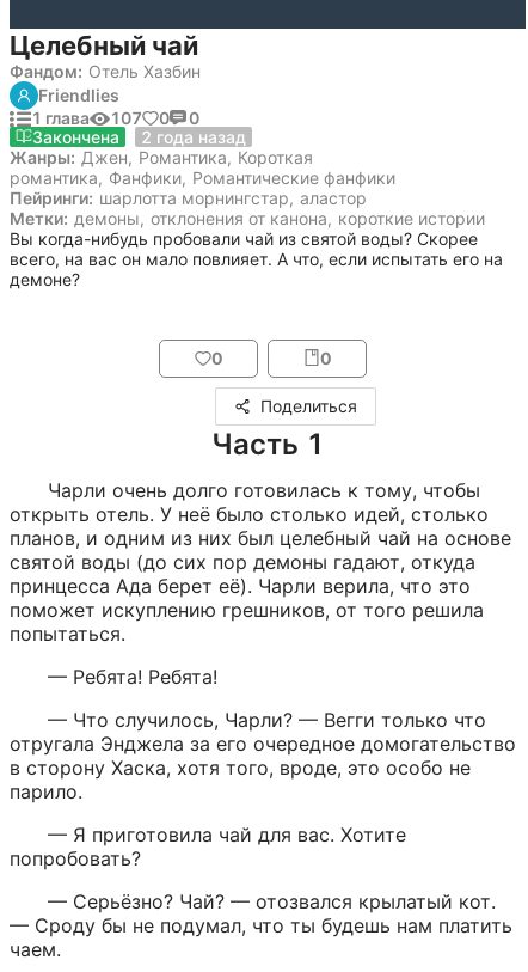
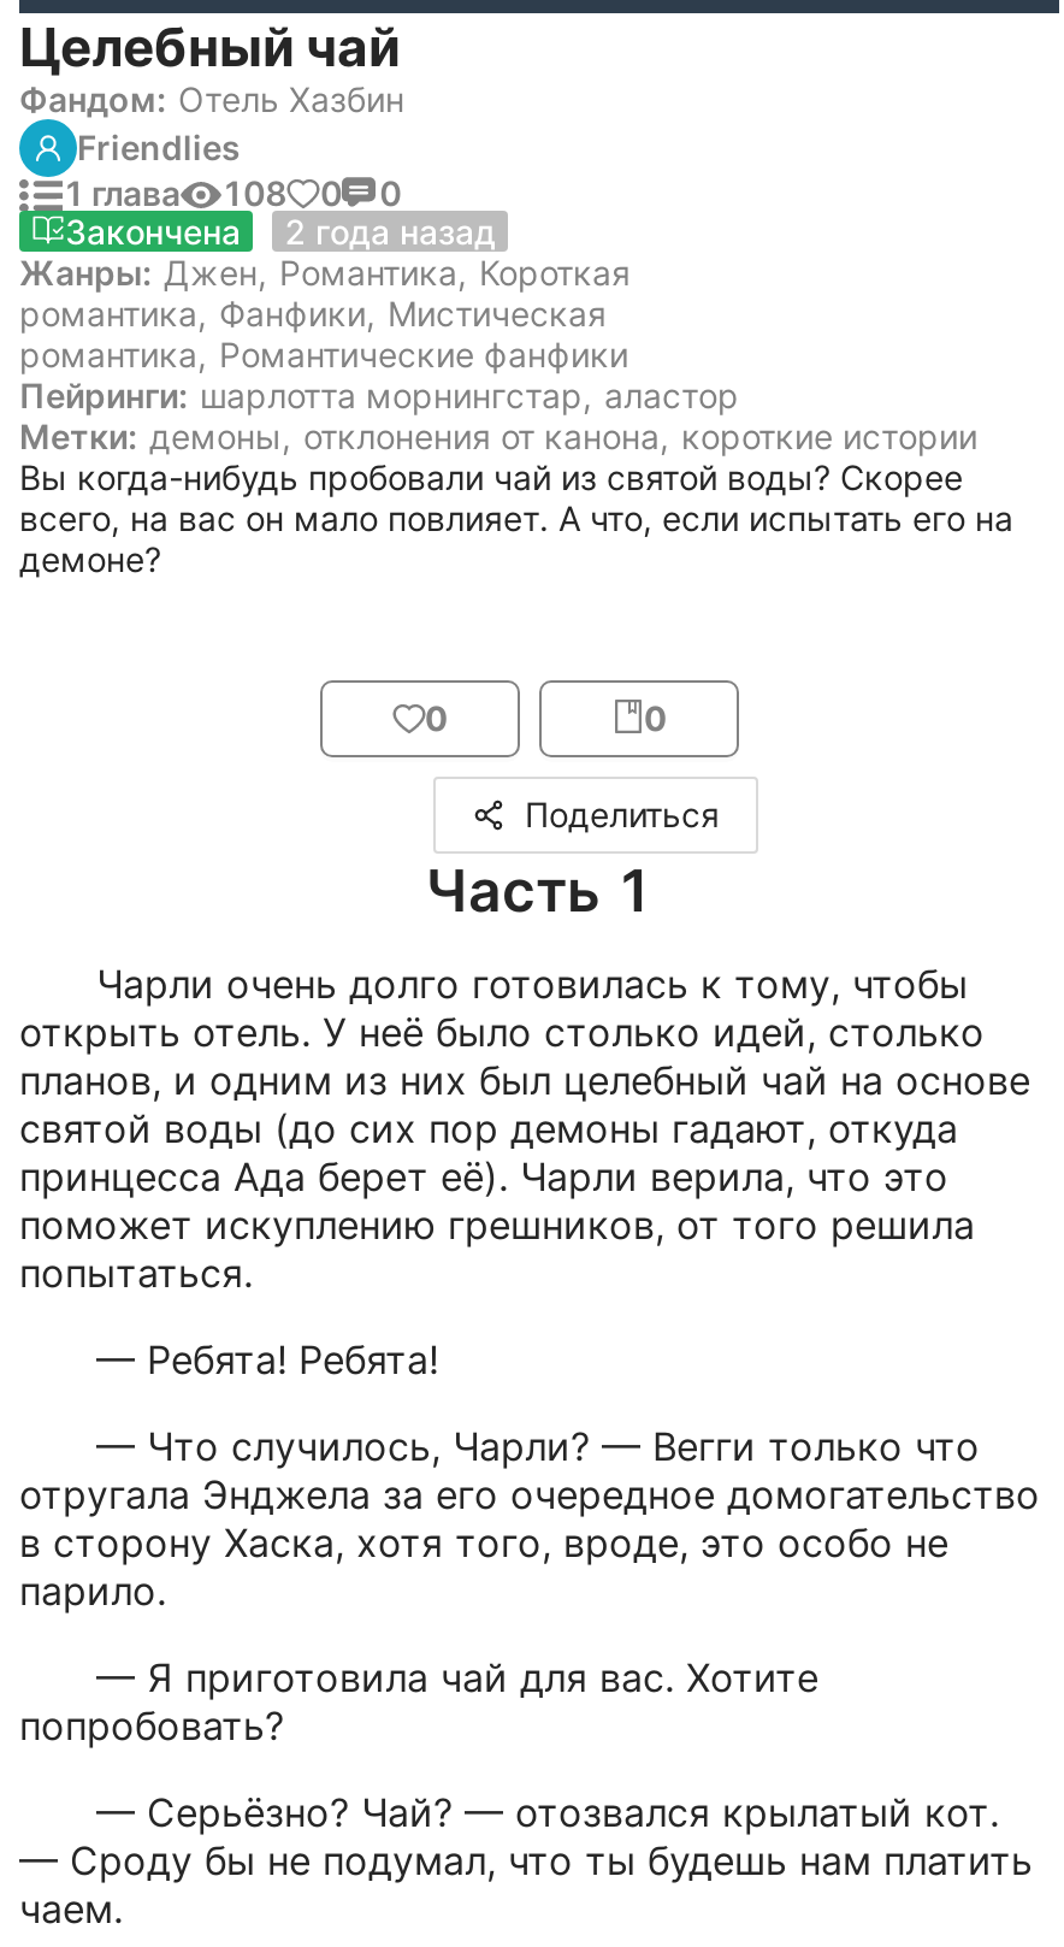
- 1 глава 107 0 0
+ 1 глава 108 0 0

- романтика, Фанфики, Романтические фанфики
+ романтика, Фанфики, Мистическая
+ романтика, Романтические фанфики
